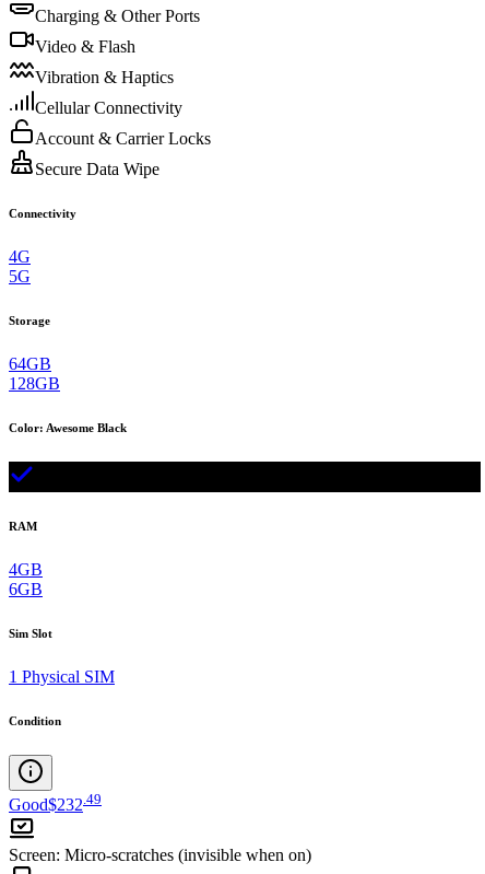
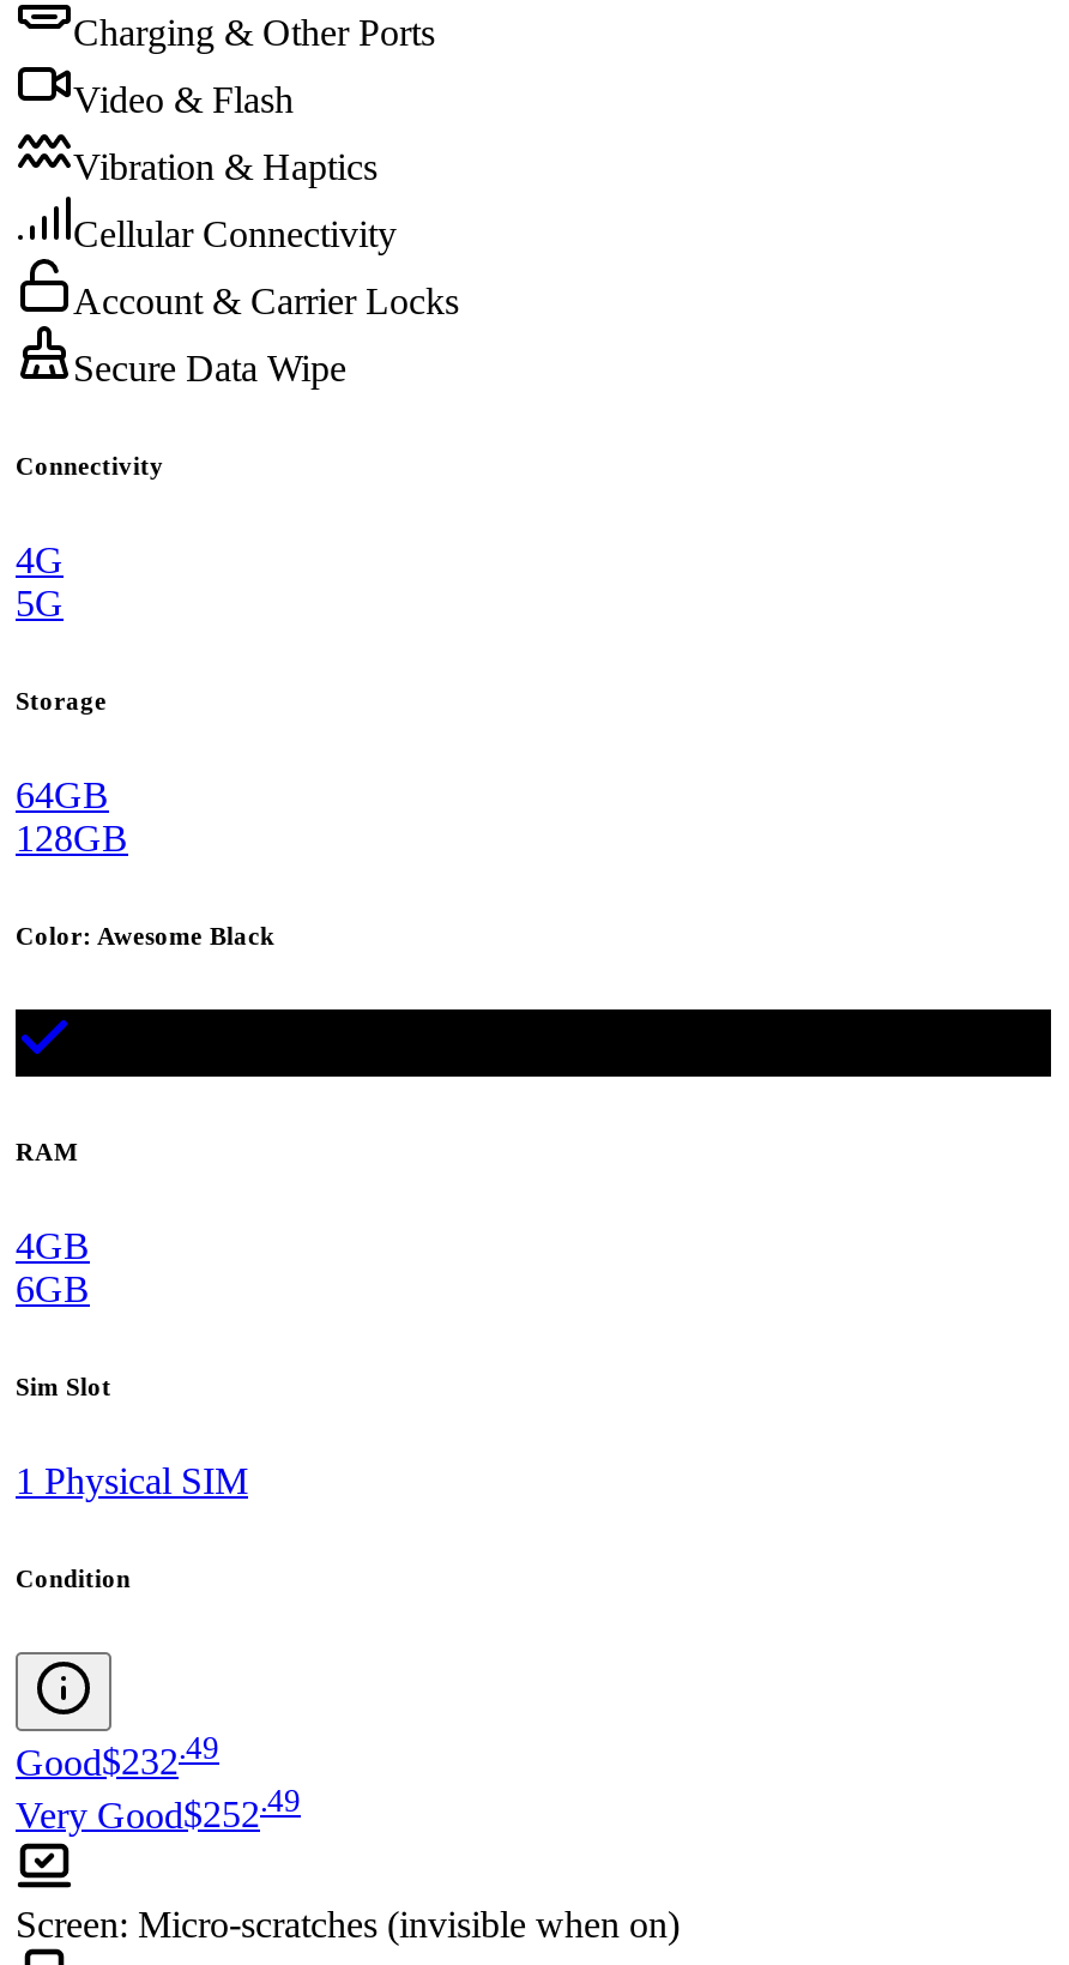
+ Very Good$252.49
